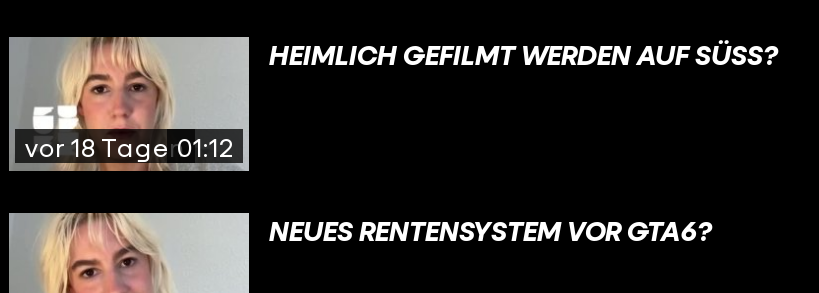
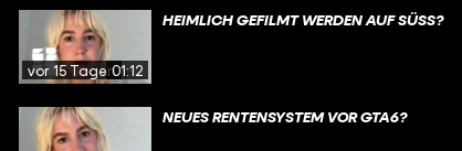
- vor 18 Tagen 01:12
+ vor 15 Tagen 01:12
